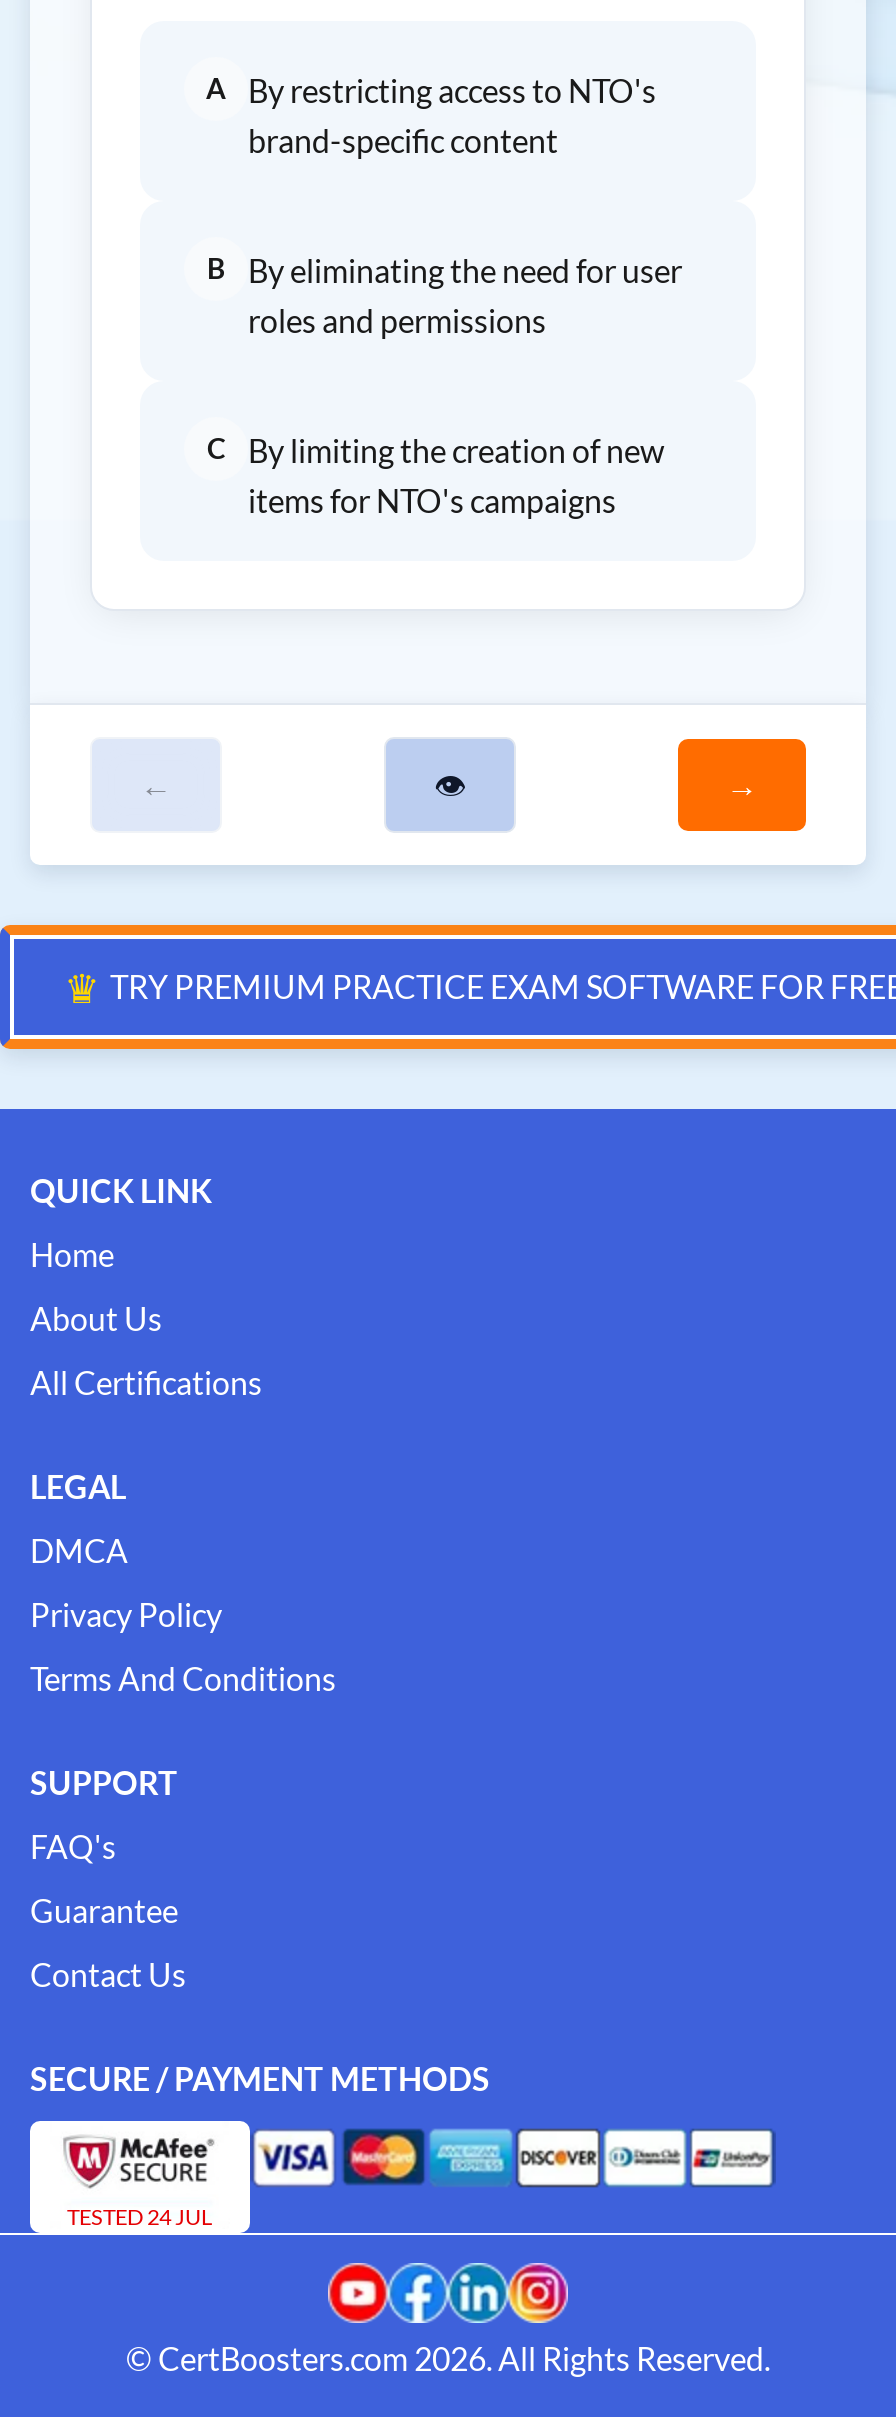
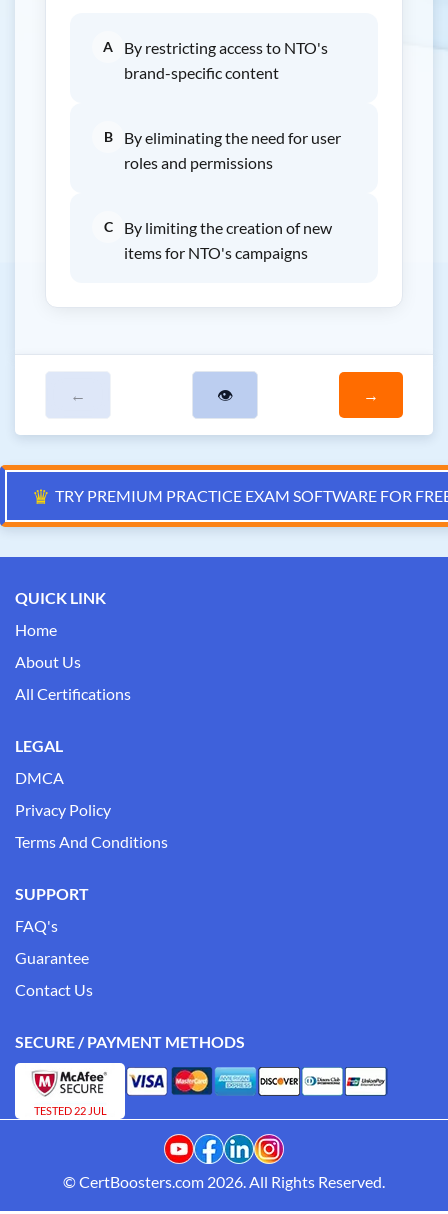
- TESTED 24 JUL
+ TESTED 22 JUL
